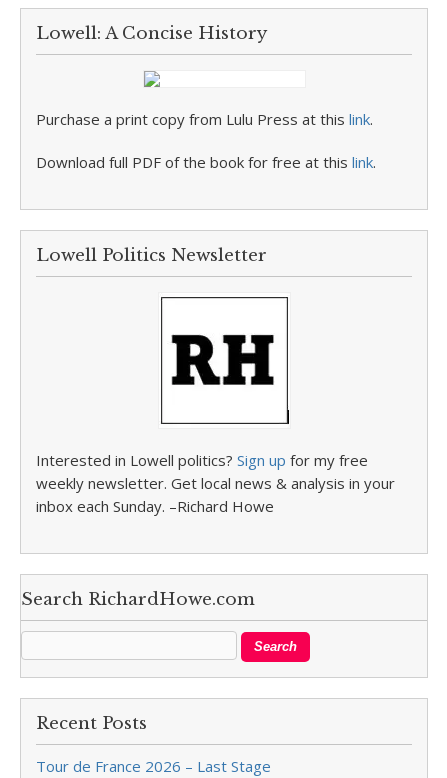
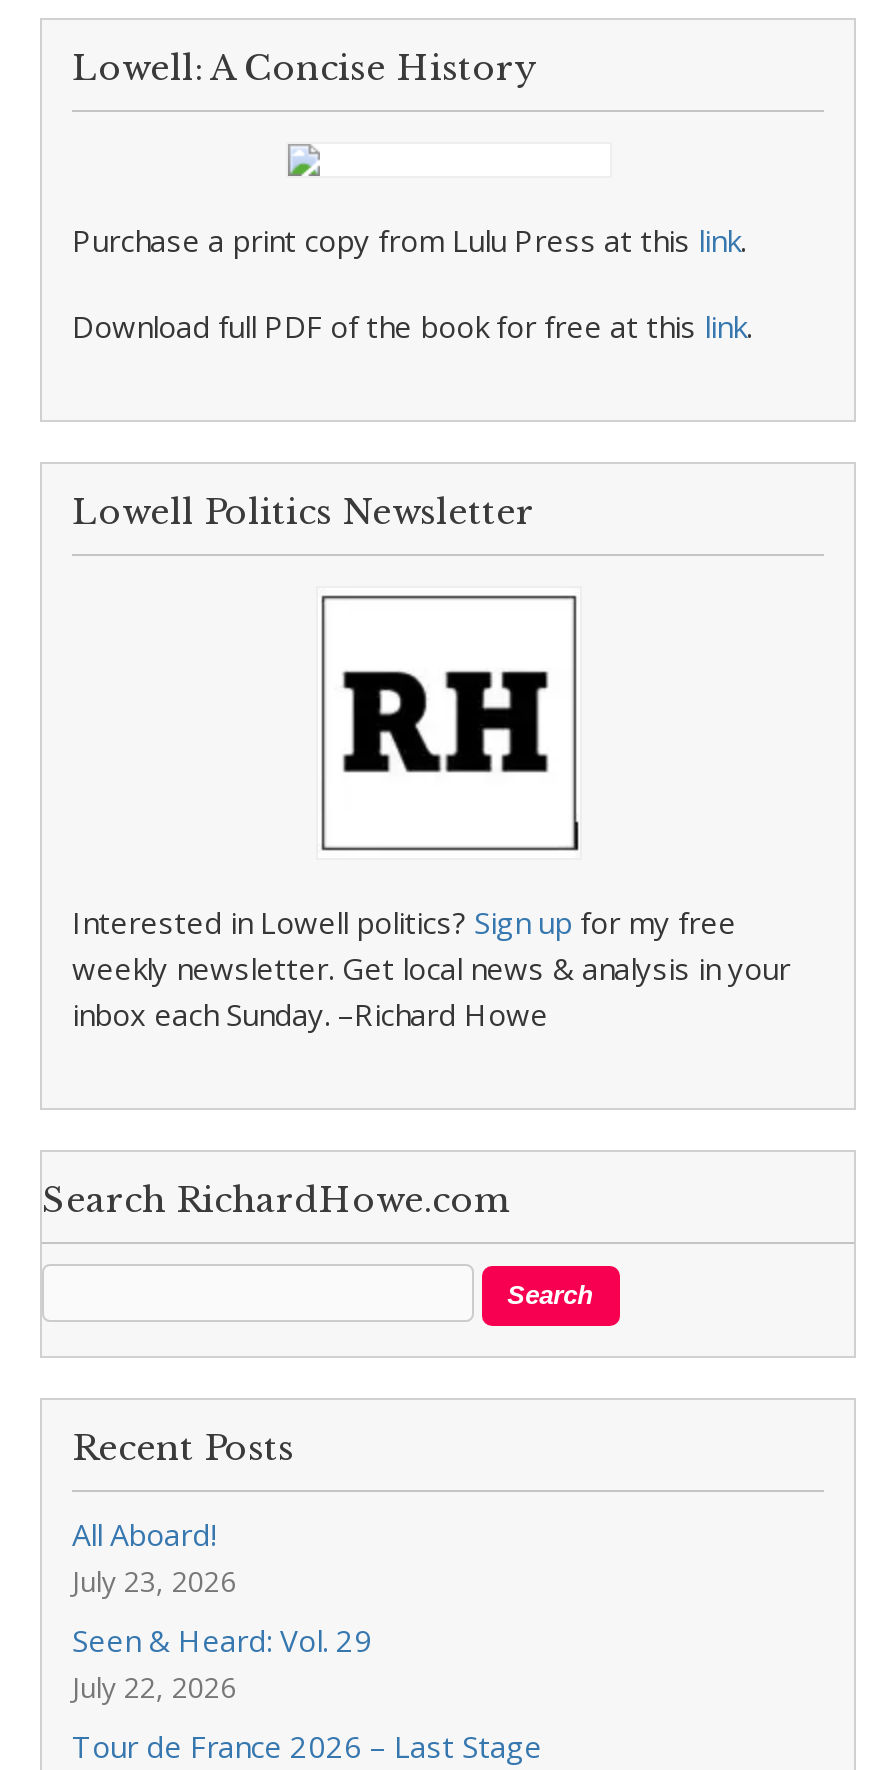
+ All Aboard!
+ July 23, 2026
+ Seen & Heard: Vol. 29
+ July 22, 2026
